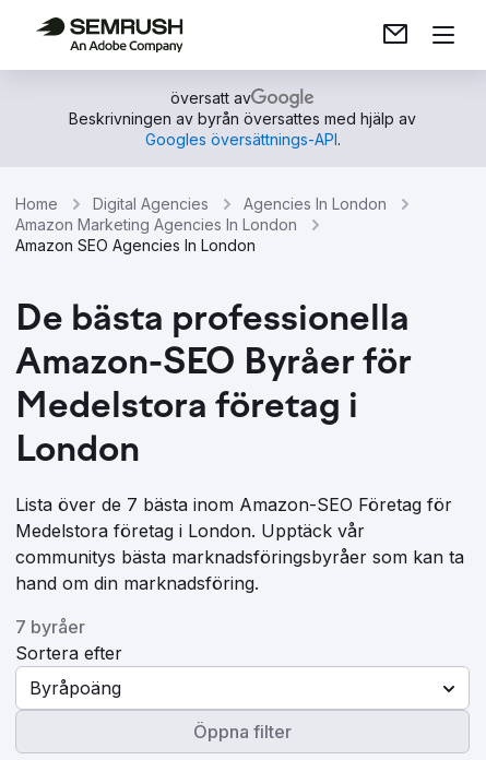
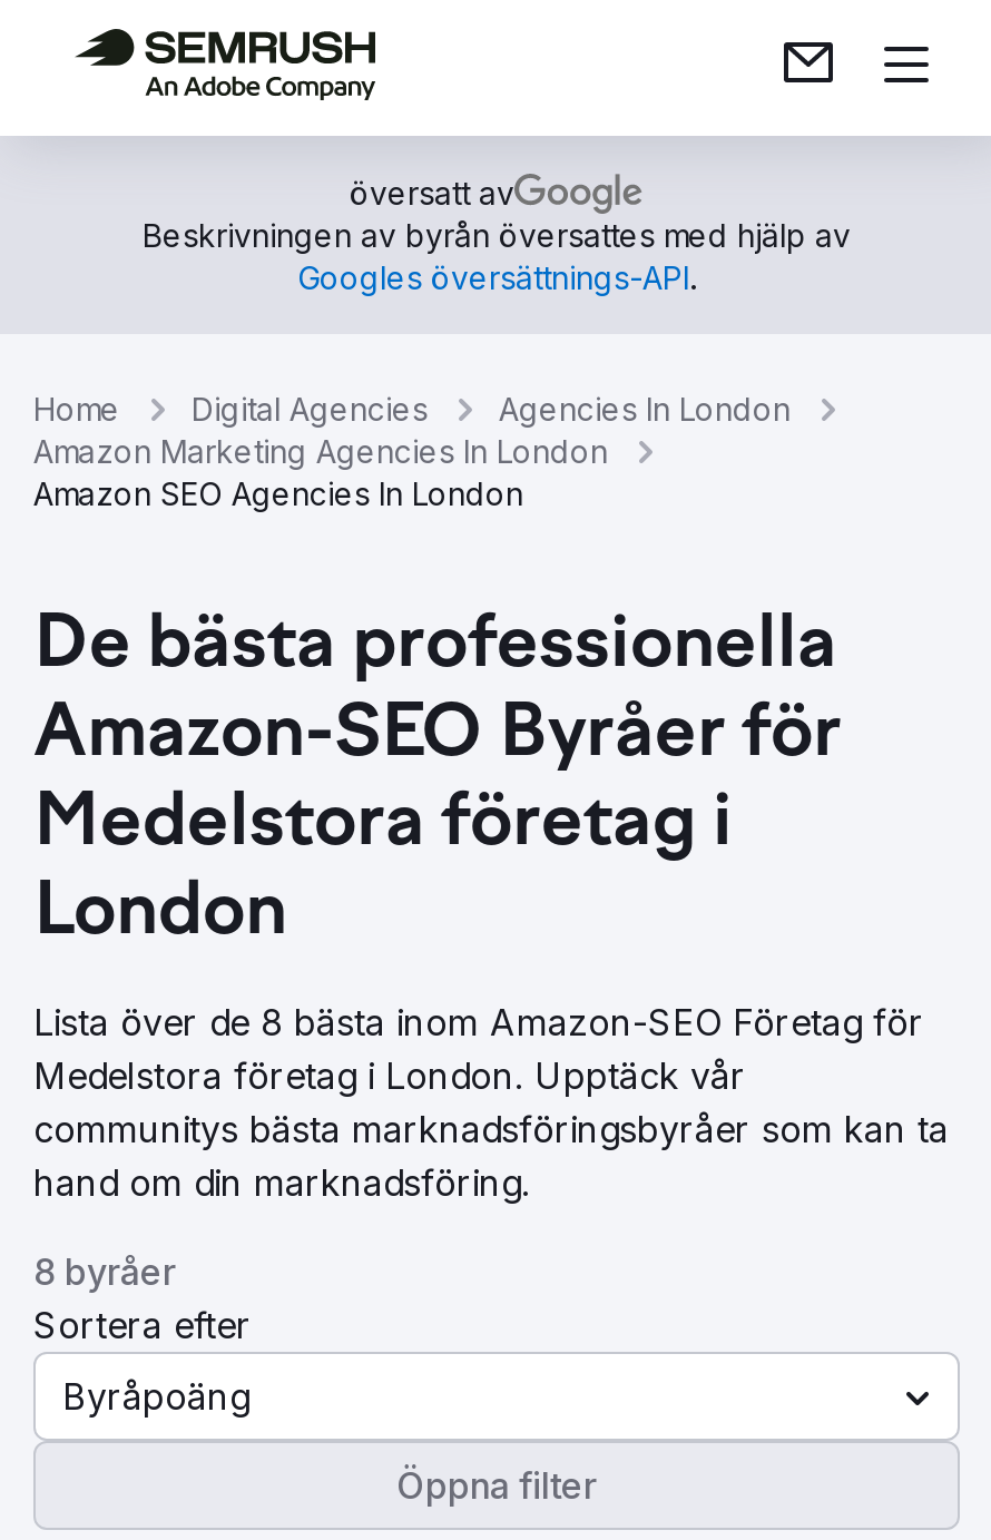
- Lista över de 7 bästa inom Amazon-SEO Företag för
+ Lista över de 8 bästa inom Amazon-SEO Företag för

- 7 byråer
+ 8 byråer
